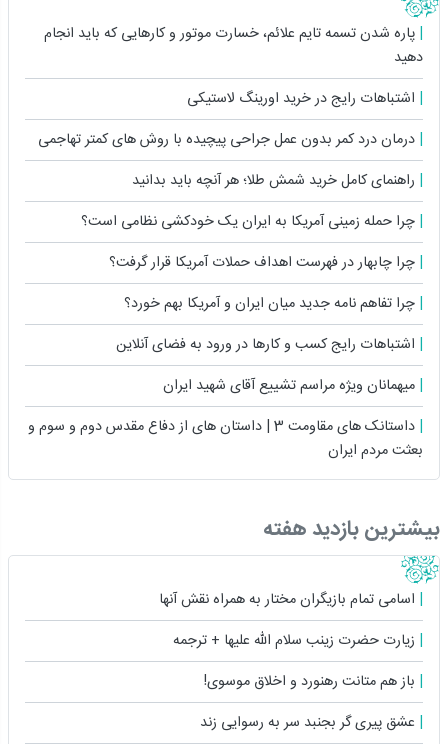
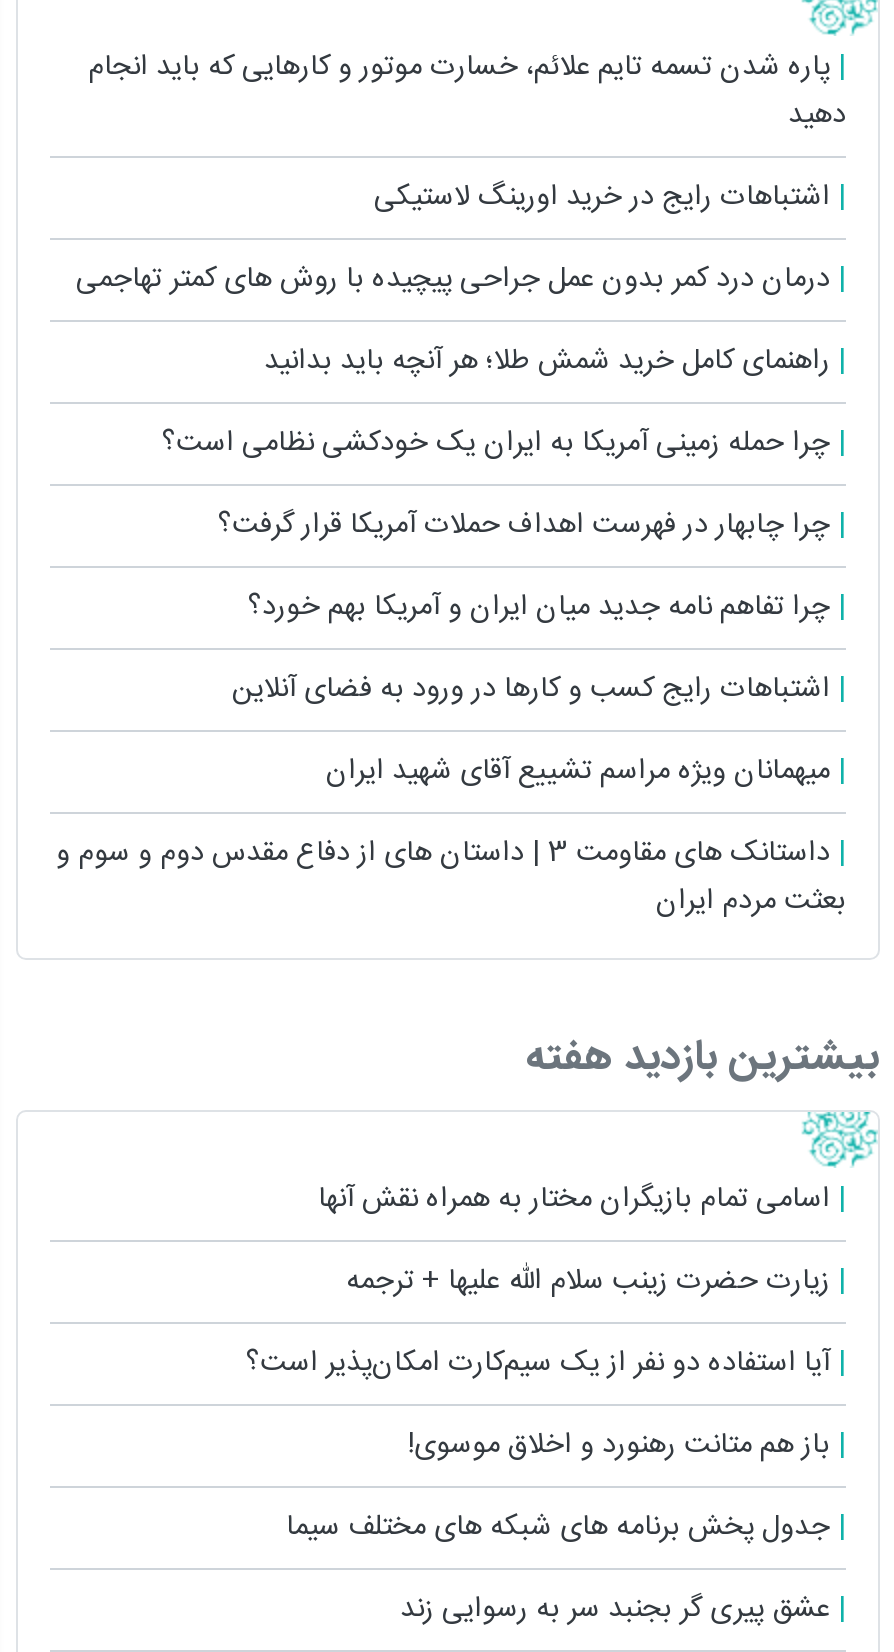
+ آیا استفاده دو نفر از یک سیم‌کارت امکان‌پذیر است؟

+ جدول پخش برنامه های شبکه های مختلف سیما
